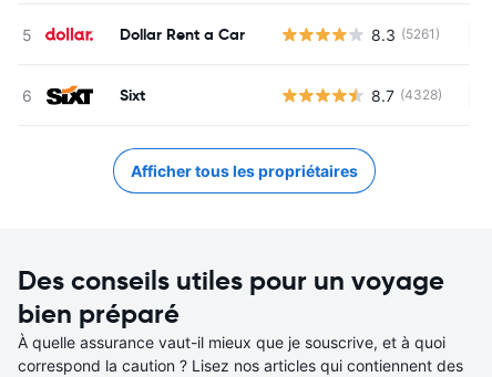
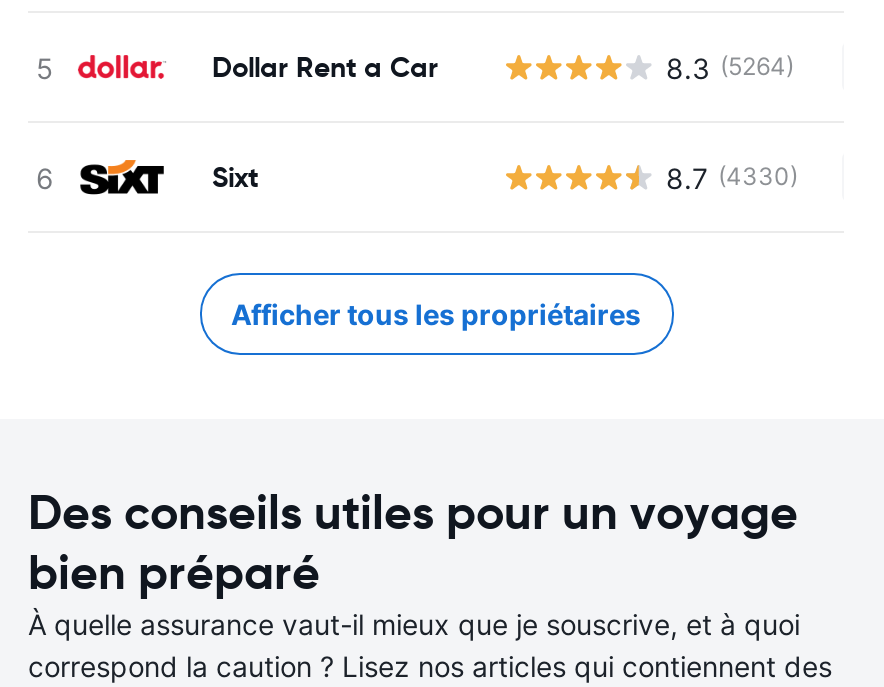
- 8.3 (5261)
+ 8.3 (5264)

- 8.7 (4328)
+ 8.7 (4330)
